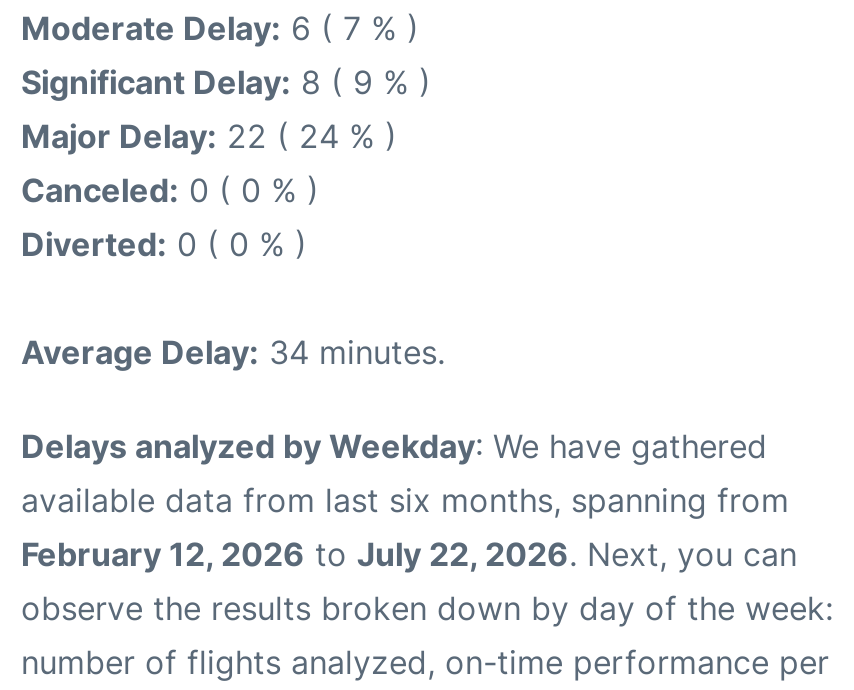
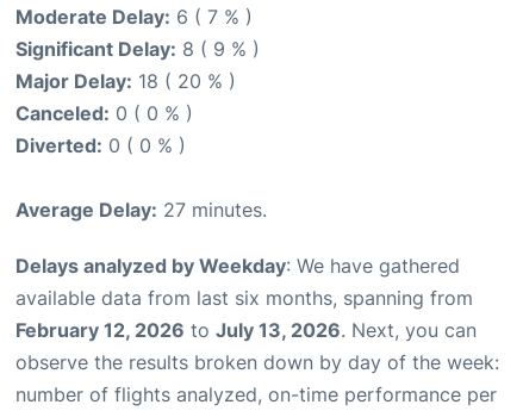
- Major Delay: 22 ( 24 % )
+ Major Delay: 18 ( 20 % )

- Average Delay: 34 minutes.
+ Average Delay: 27 minutes.

- February 12, 2026 to July 22, 2026. Next, you can
+ February 12, 2026 to July 13, 2026. Next, you can
